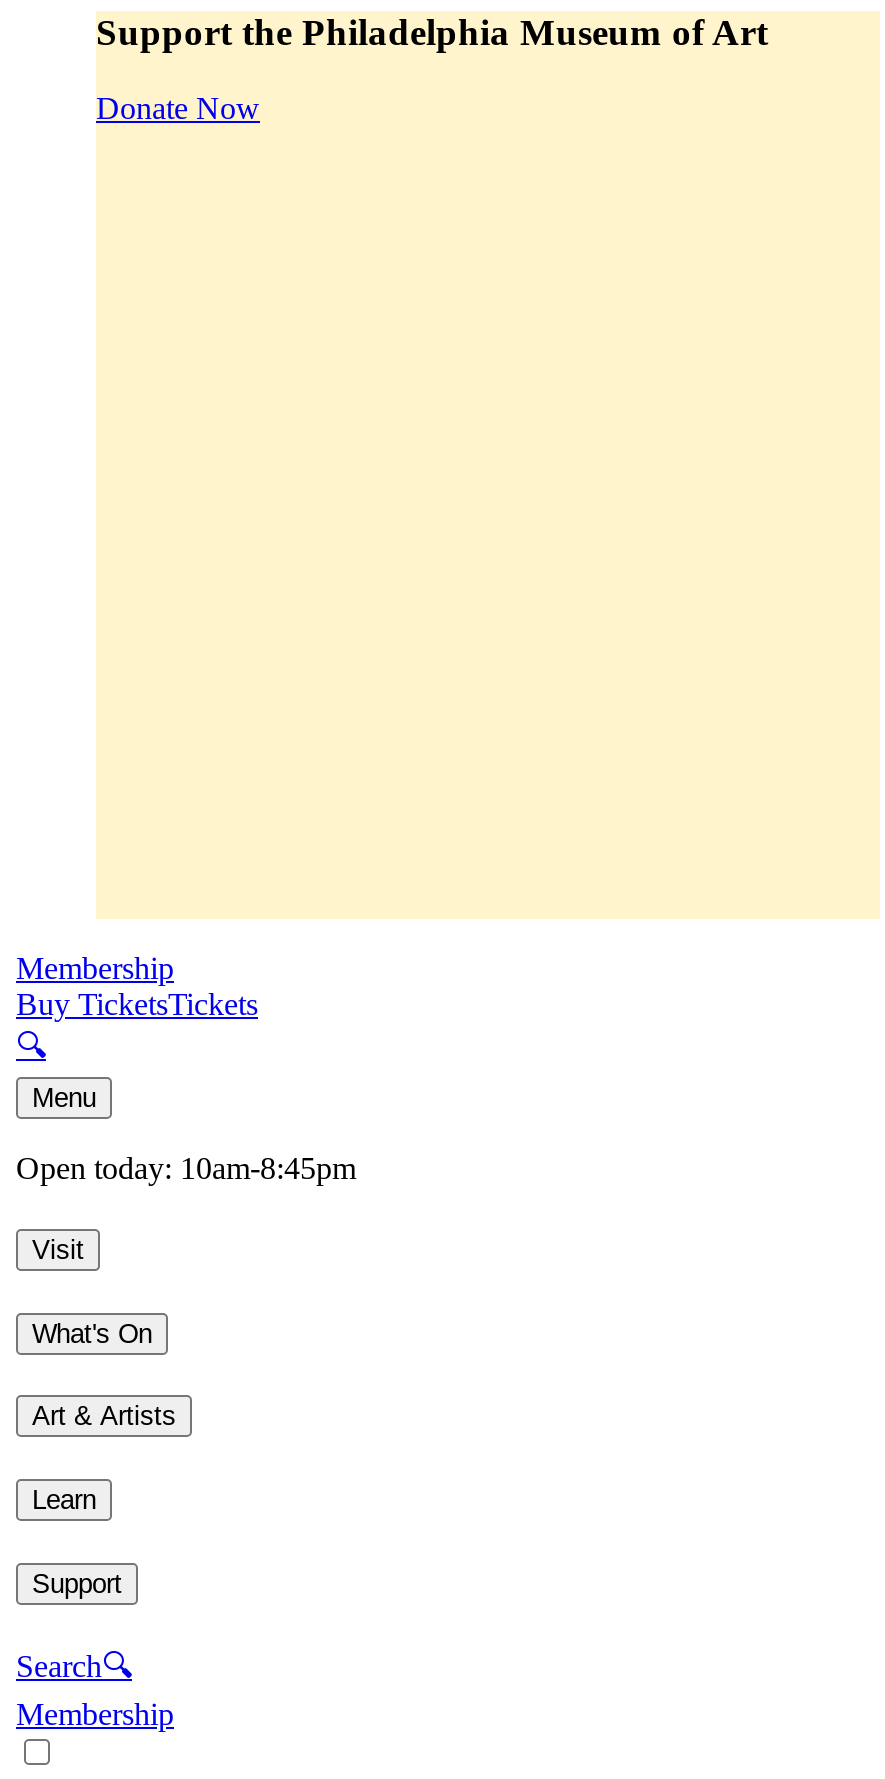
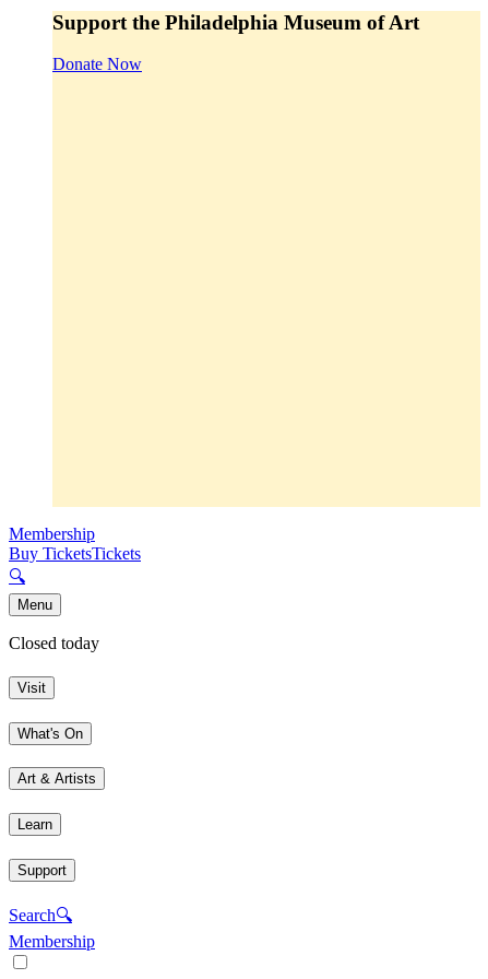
- Open today: 10am-8:45pm
+ Closed today
